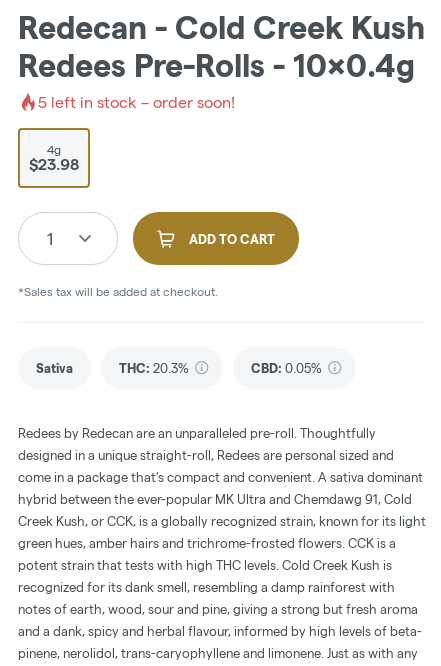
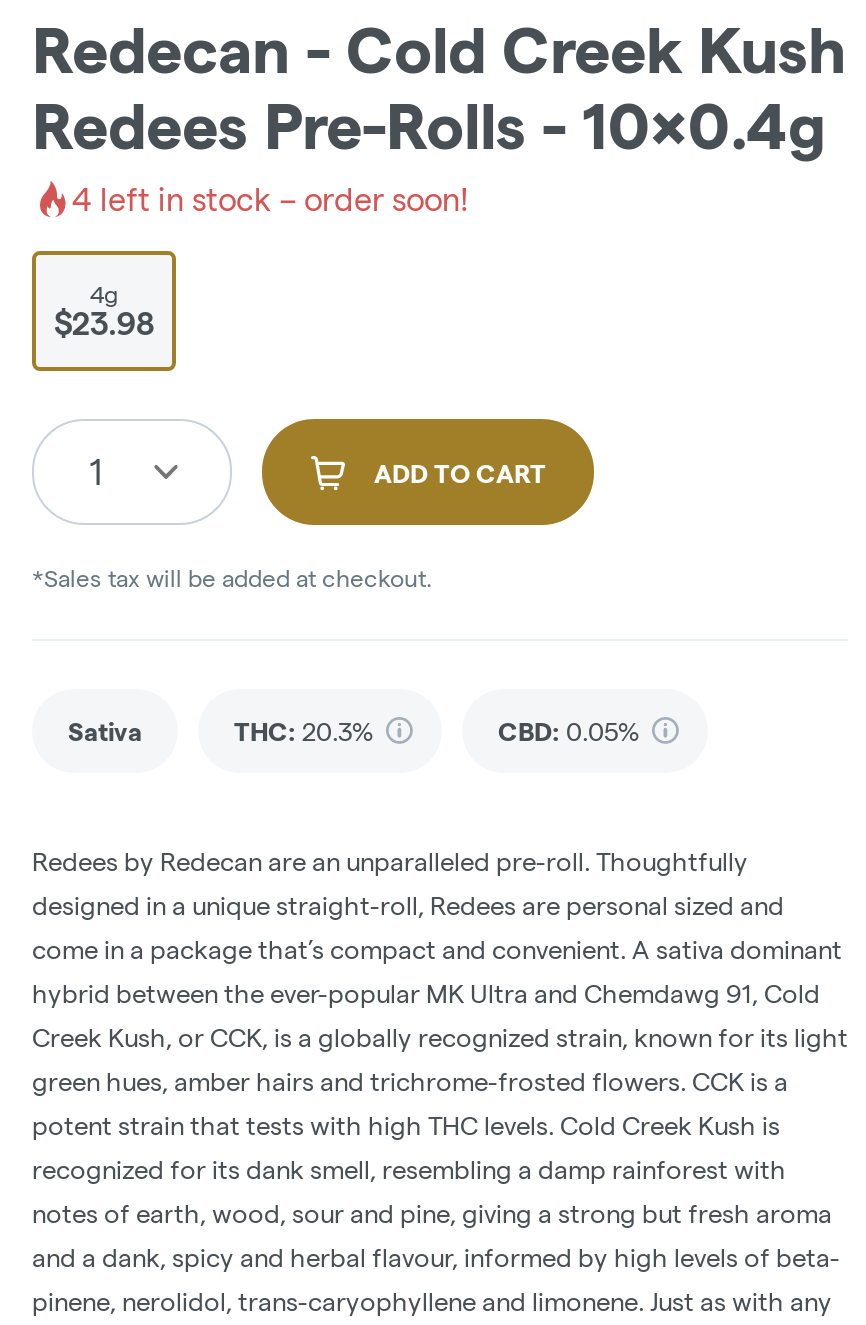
- 5 left in stock – order soon!
+ 4 left in stock – order soon!
